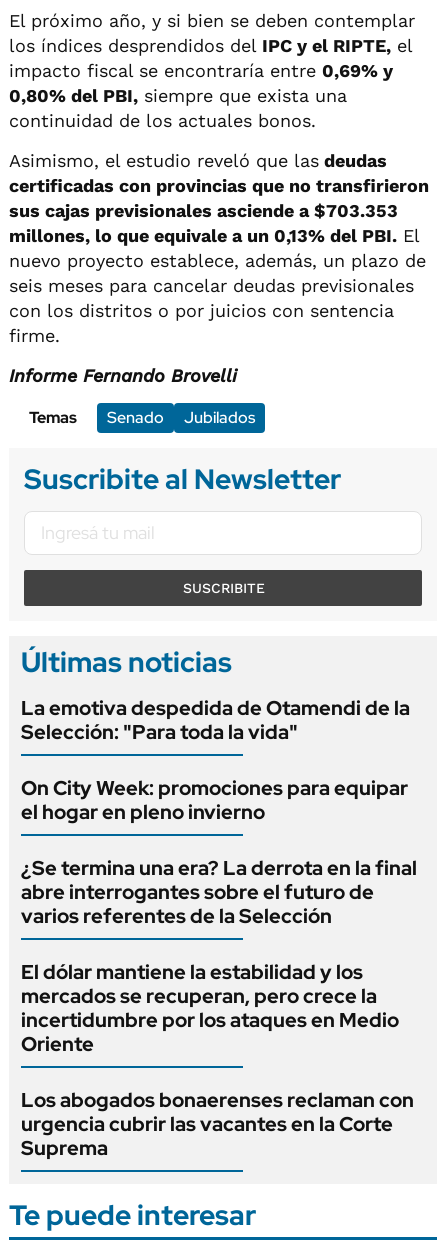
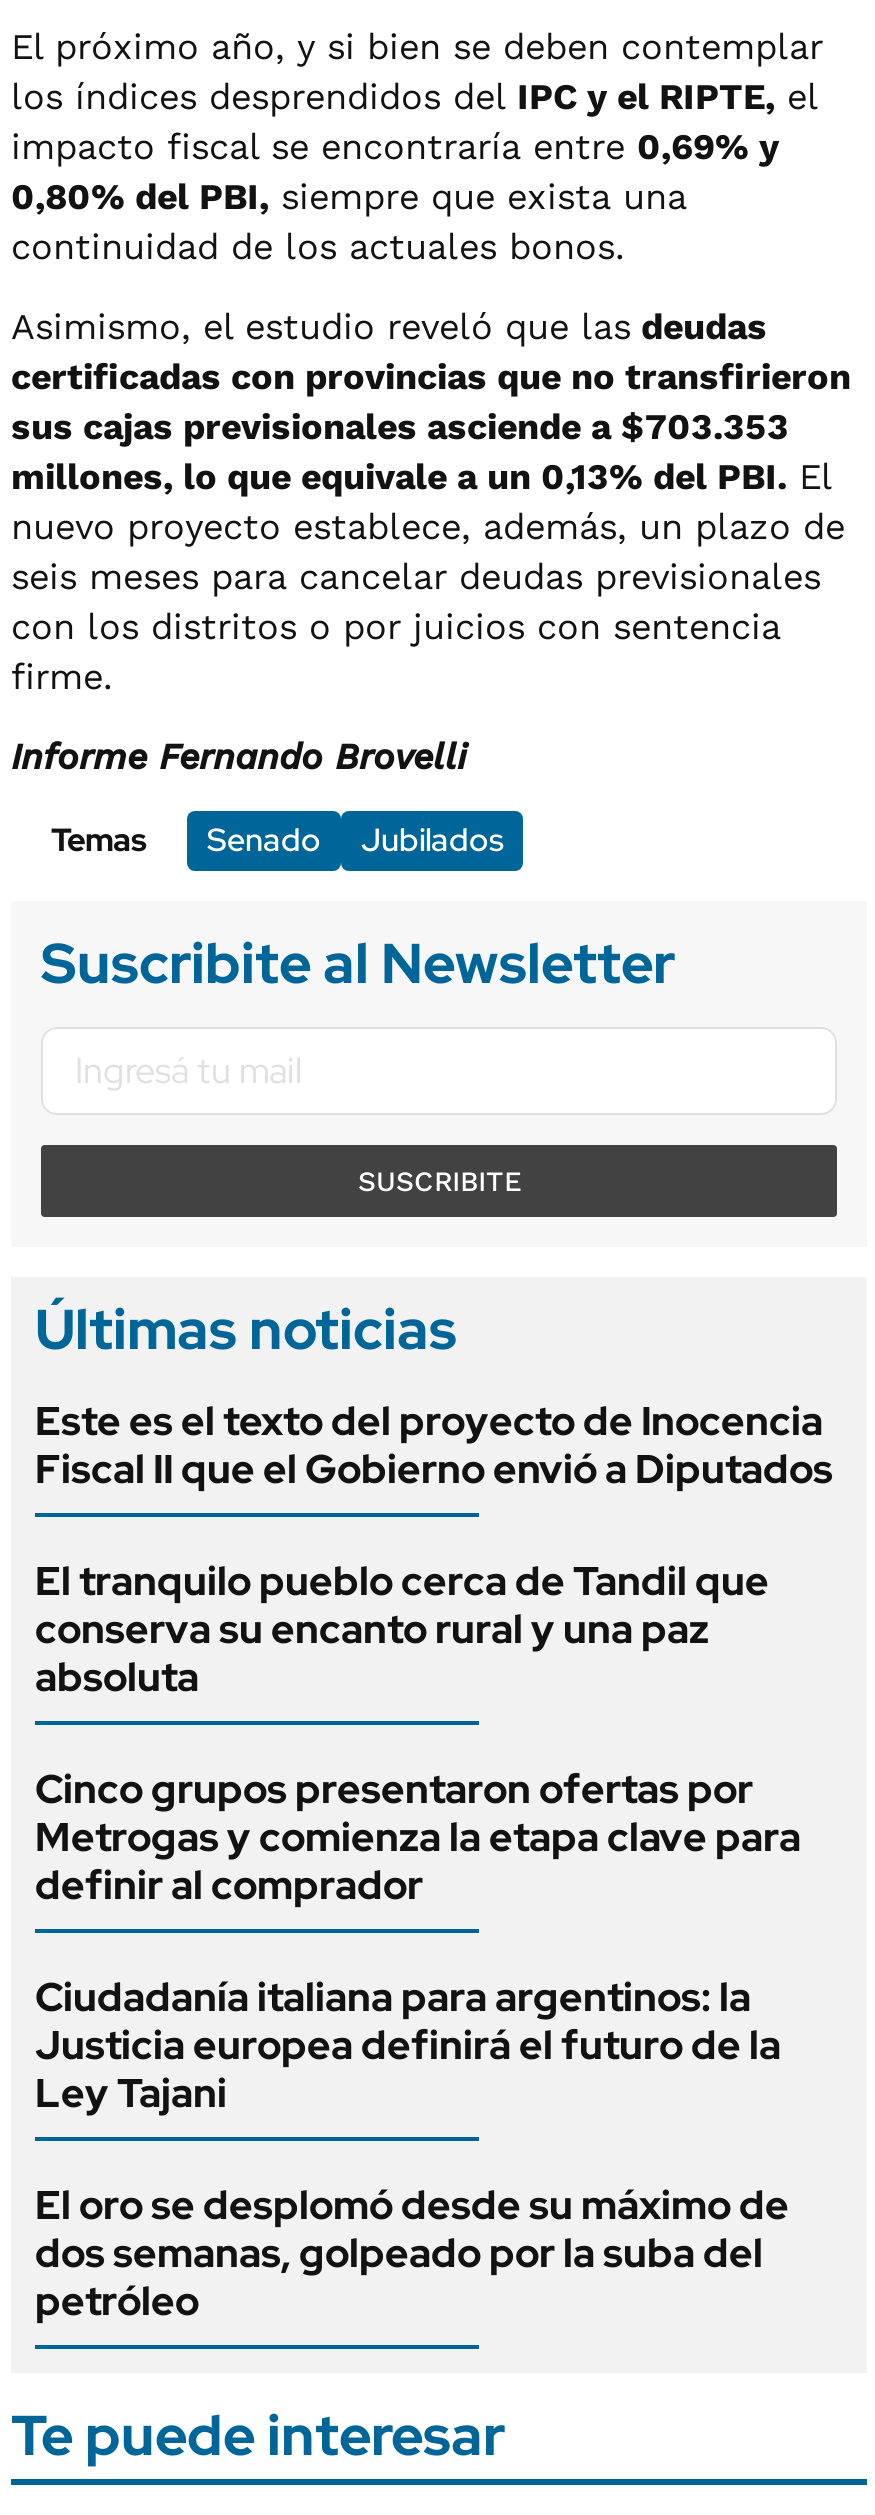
- La emotiva despedida de Otamendi de la
- Selección: "Para toda la vida"
+ Este es el texto del proyecto de Inocencia
+ Fiscal II que el Gobierno envió a Diputados

- On City Week: promociones para equipar
- el hogar en pleno invierno
+ El tranquilo pueblo cerca de Tandil que
+ conserva su encanto rural y una paz
+ absoluta

- ¿Se termina una era? La derrota en la final
- abre interrogantes sobre el futuro de
- varios referentes de la Selección
+ Cinco grupos presentaron ofertas por
+ Metrogas y comienza la etapa clave para
+ definir al comprador

- El dólar mantiene la estabilidad y los
- mercados se recuperan, pero crece la
- incertidumbre por los ataques en Medio
- Oriente
+ Ciudadanía italiana para argentinos: la
+ Justicia europea definirá el futuro de la
+ Ley Tajani

- Los abogados bonaerenses reclaman con
- urgencia cubrir las vacantes en la Corte
- Suprema
+ El oro se desplomó desde su máximo de
+ dos semanas, golpeado por la suba del
+ petróleo
